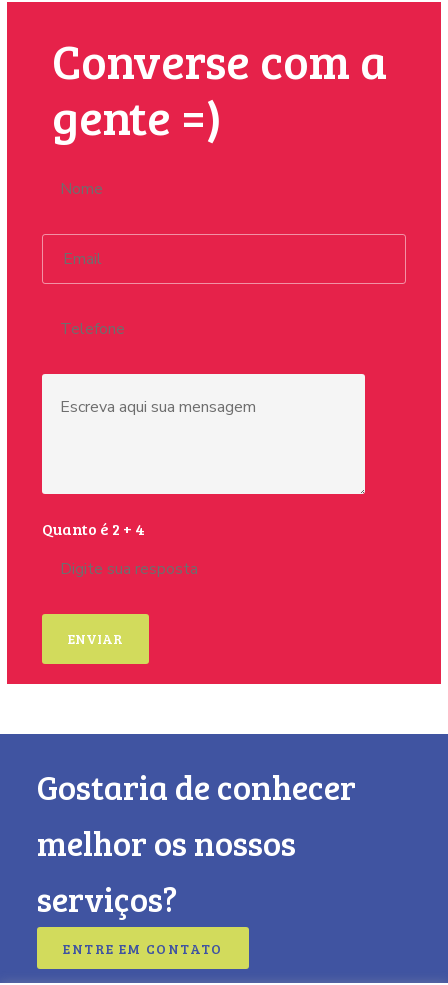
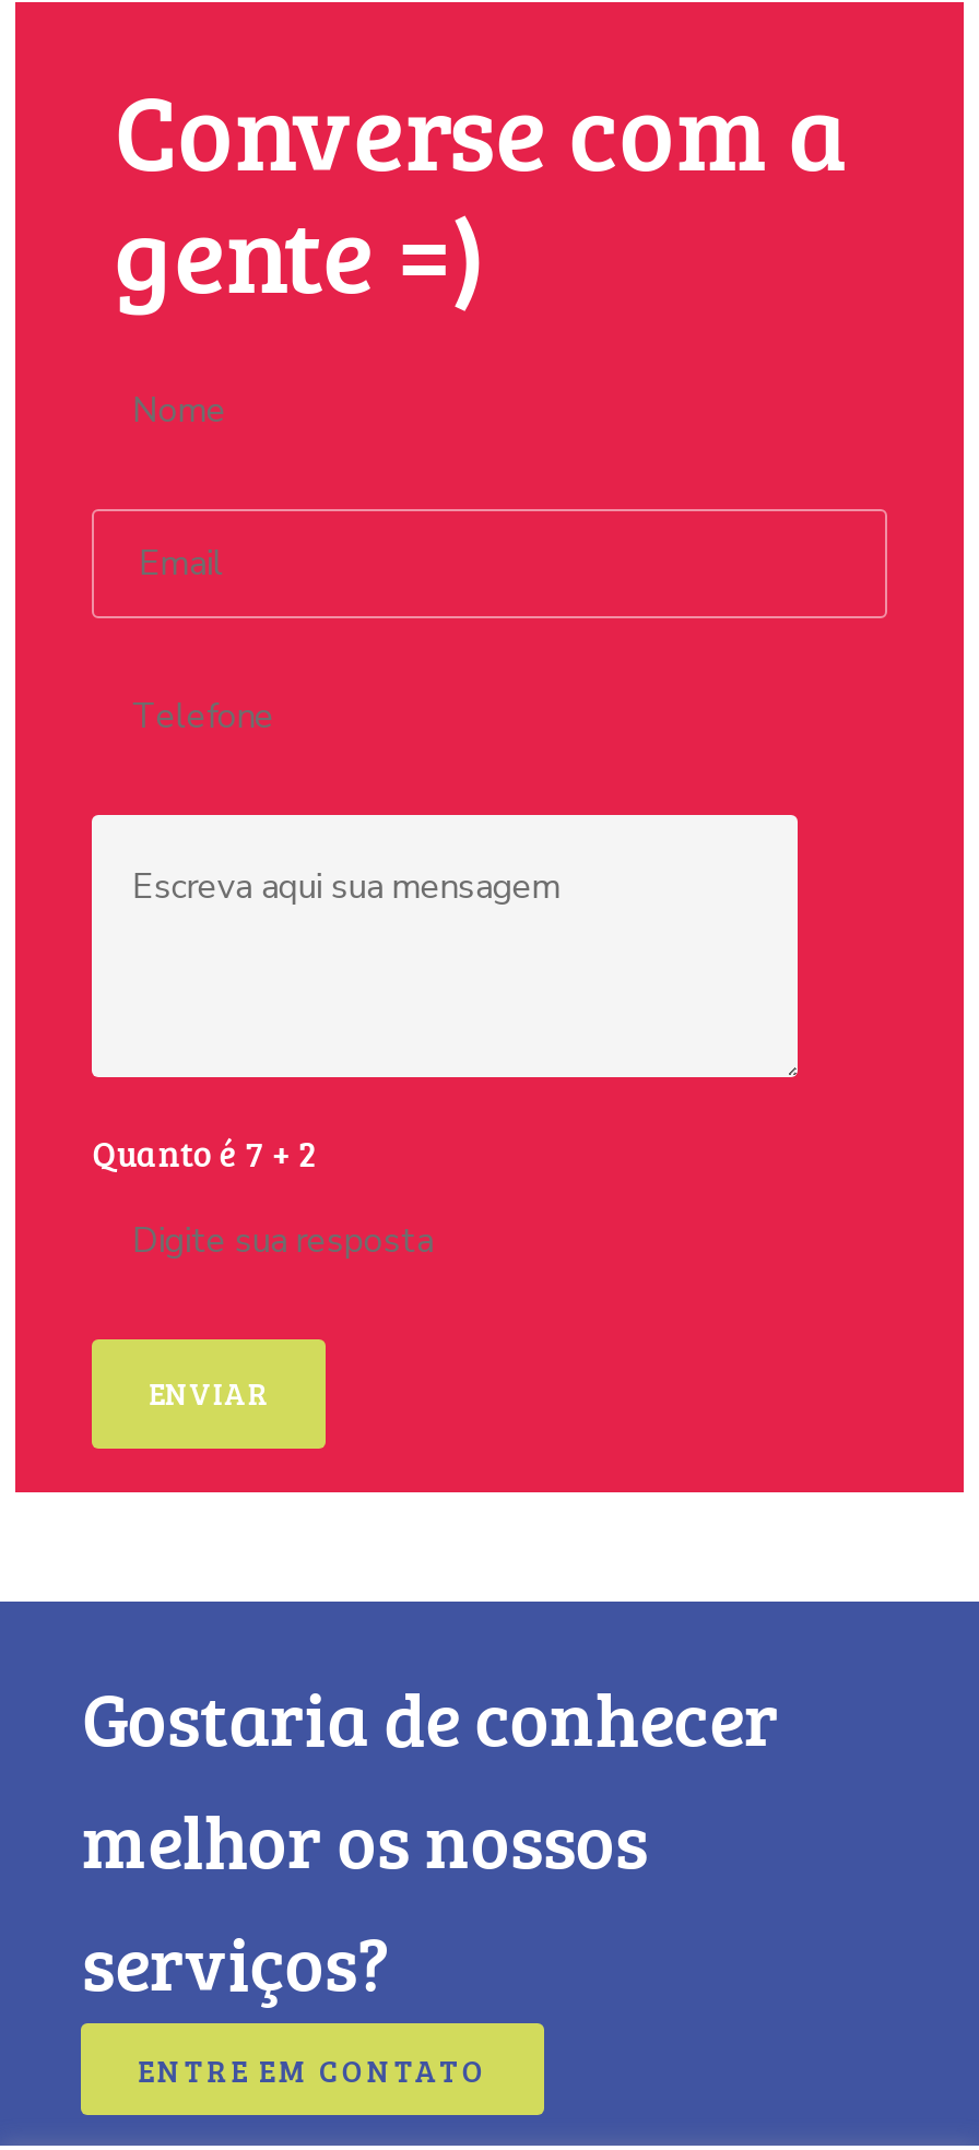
- Quanto é 2 + 4
+ Quanto é 7 + 2
